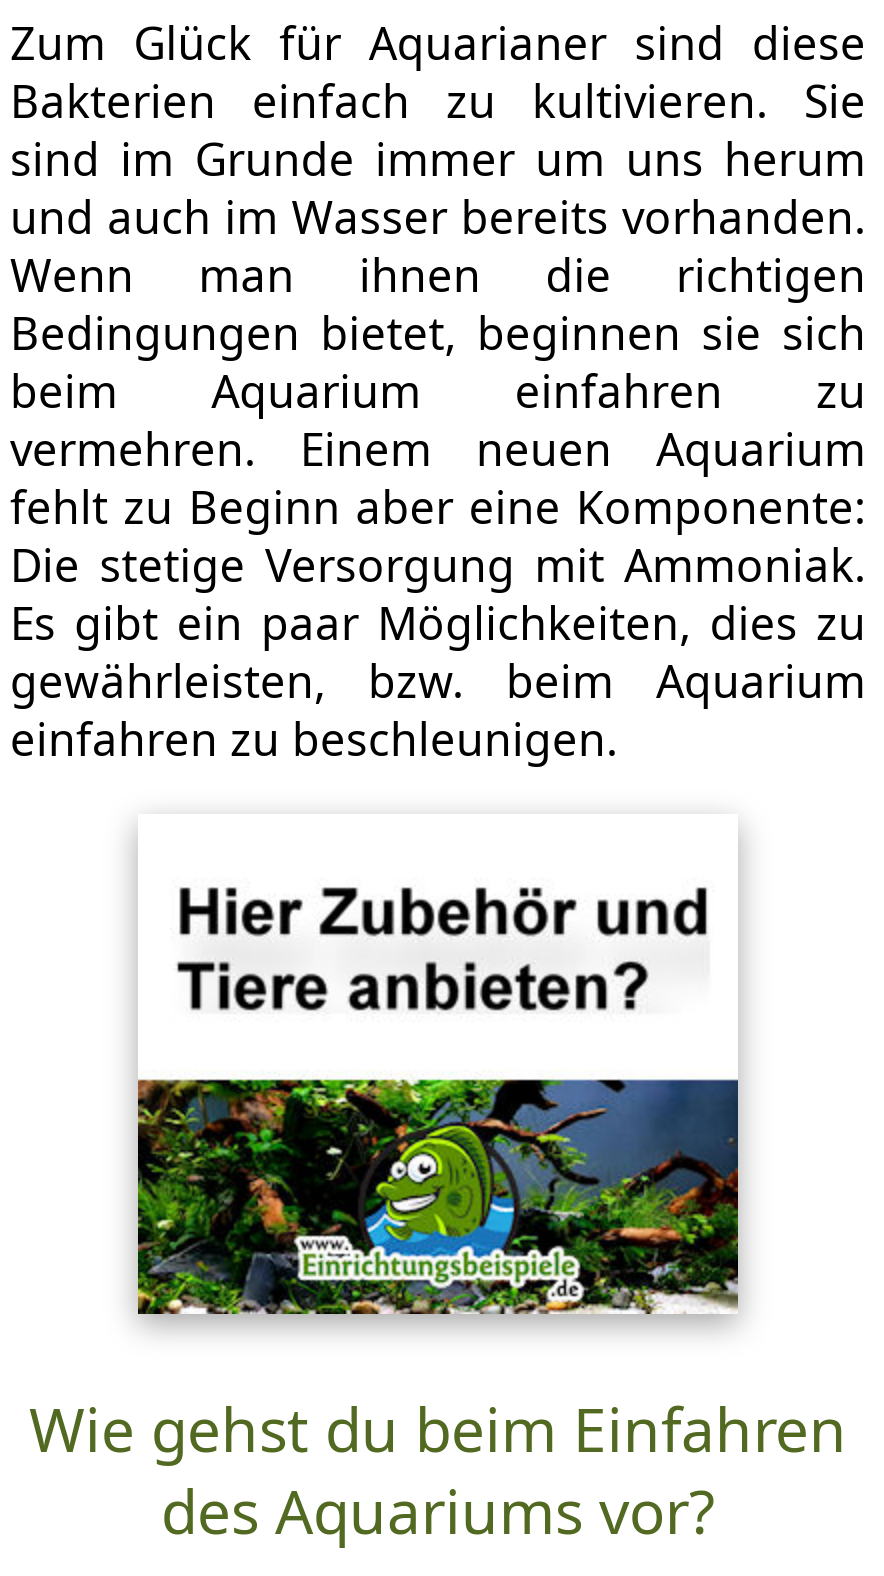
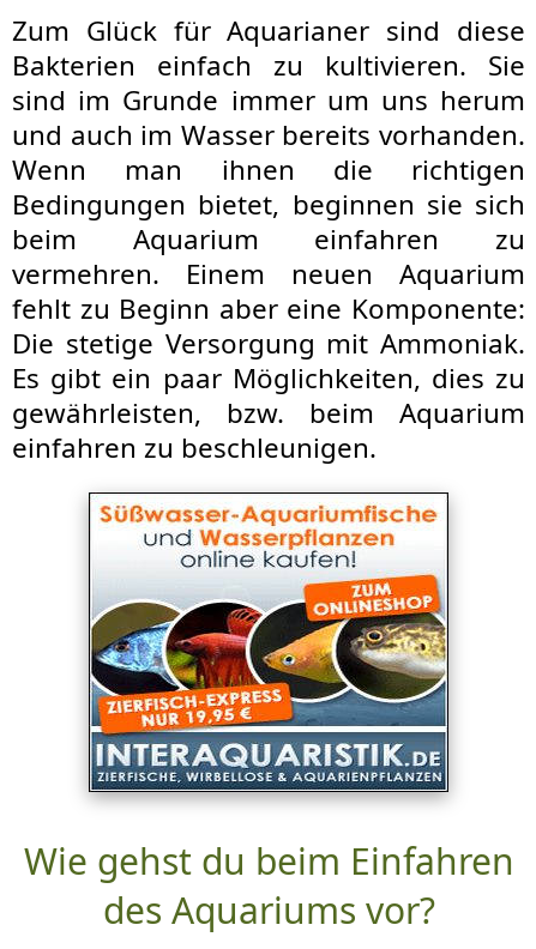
- [image]
+ [image]
